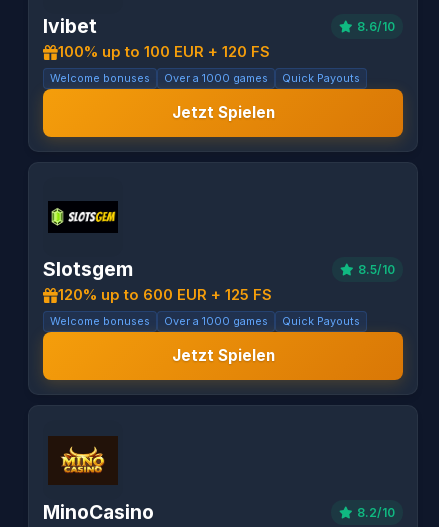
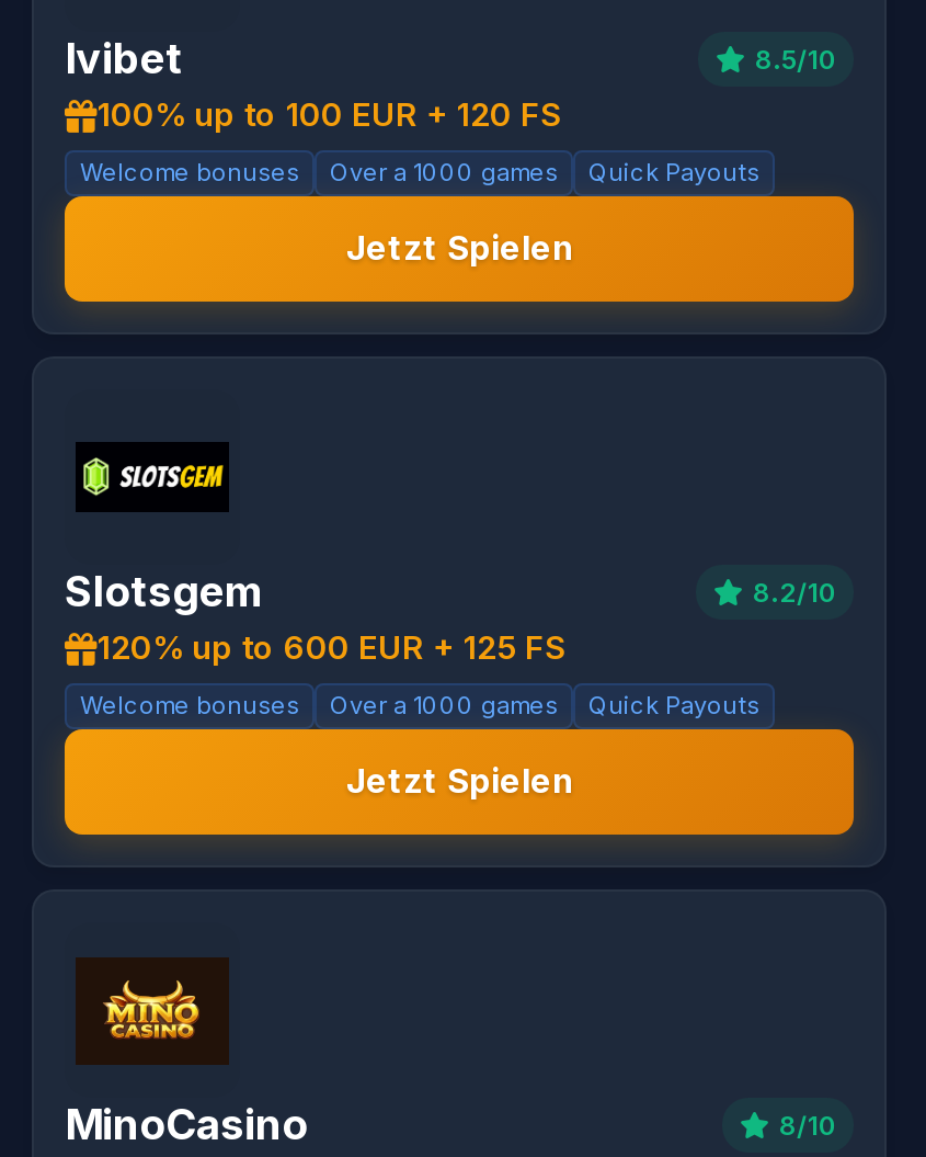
- 8.6/10
+ 8.5/10

- 8.5/10
+ 8.2/10

- 8.2/10
+ 8/10
